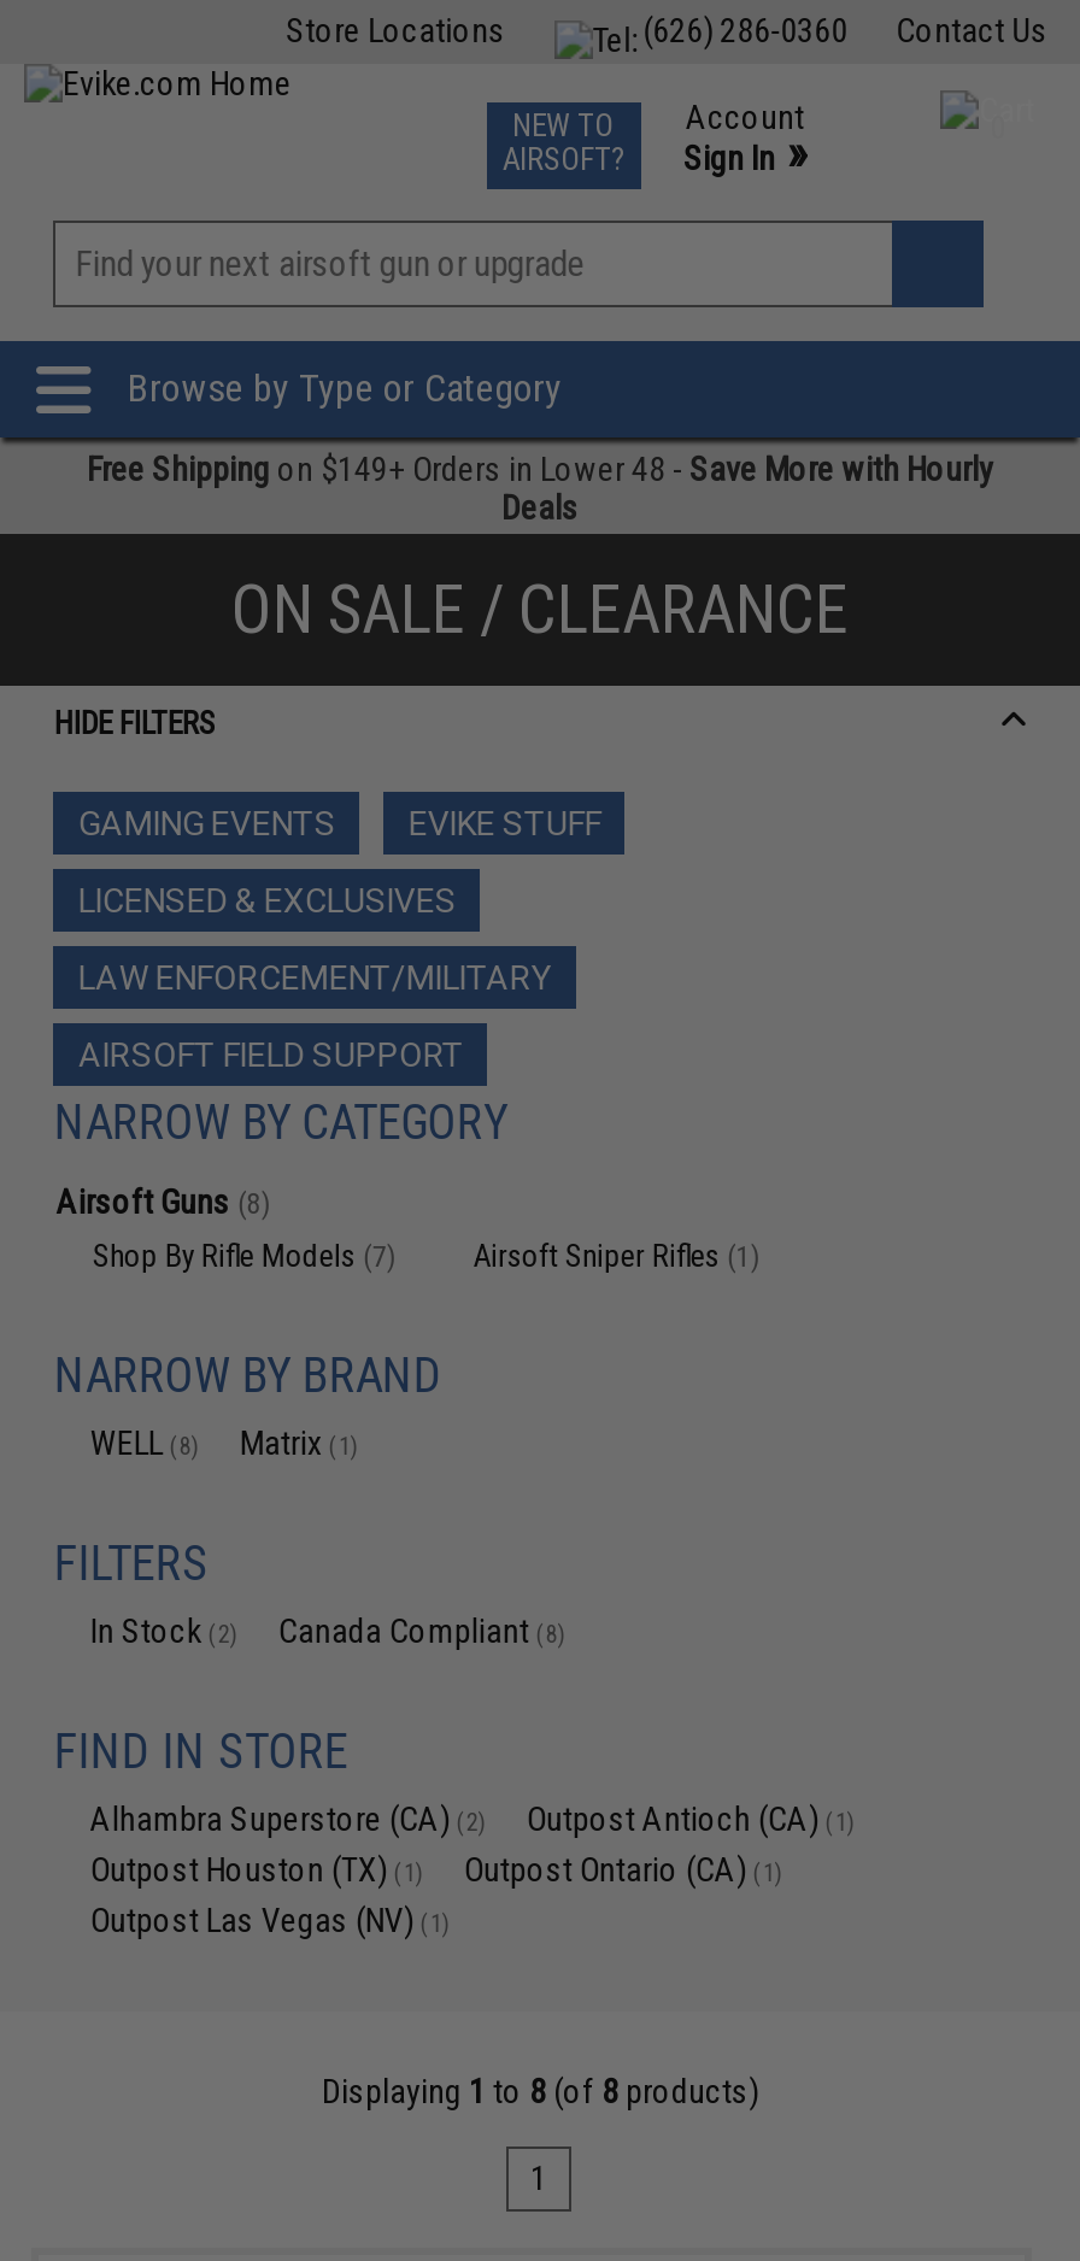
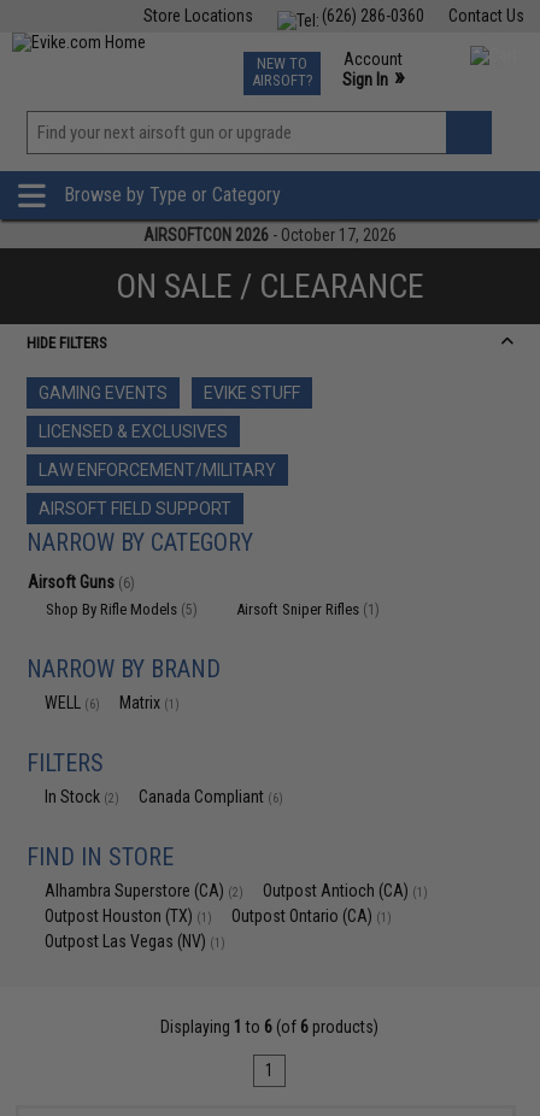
- Free Shipping on $149+ Orders in Lower 48 - Save More with Hourly
- Deals
+ AIRSOFTCON 2026 - October 17, 2026

- Airsoft Guns (8)
+ Airsoft Guns (6)

- Shop By Rifle Models (7)
+ Shop By Rifle Models (5)

- WELL (8) Matrix (1)
+ WELL (6) Matrix (1)

- Canada Compliant (8)
+ Canada Compliant (6)

- Displaying 1 to 8 (of 8 products)
+ Displaying 1 to 6 (of 6 products)
